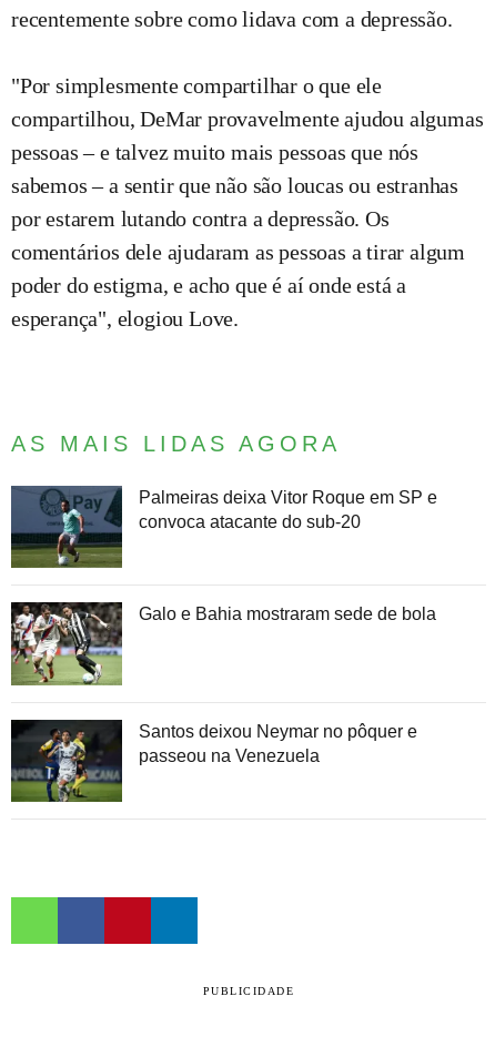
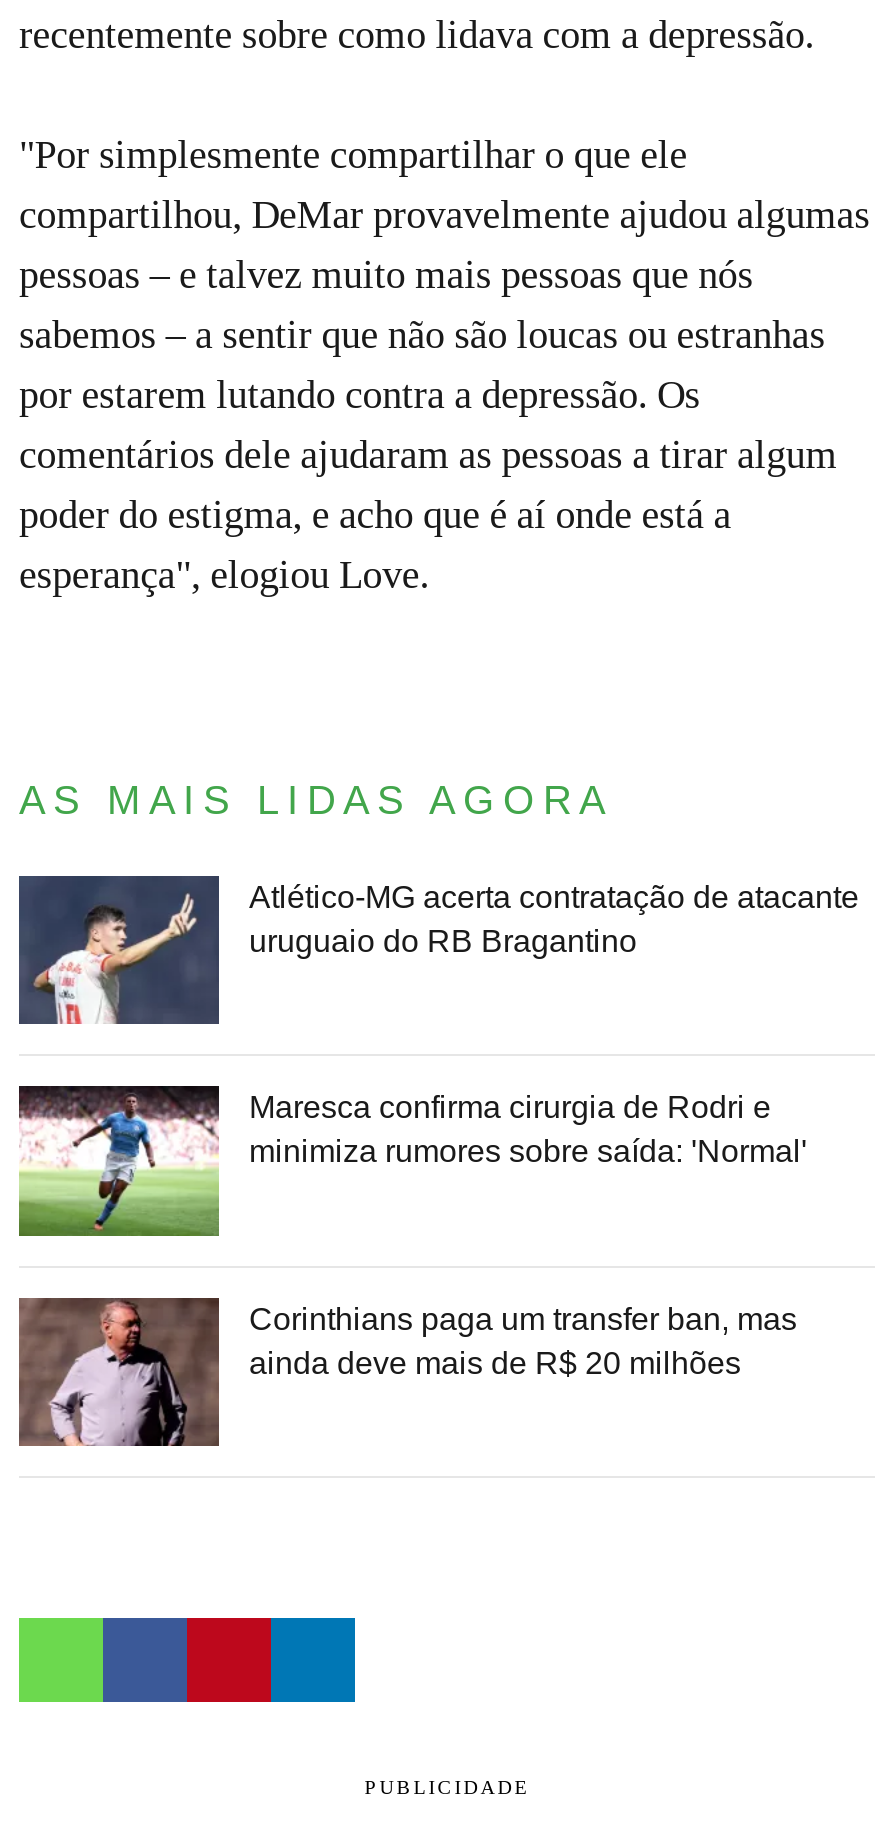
- [image]
- Palmeiras deixa Vitor Roque em SP e
- convoca atacante do sub-20
+ [image]
+ Atlético-MG acerta contratação de atacante
+ uruguaio do RB Bragantino

- [image]
- Galo e Bahia mostraram sede de bola
+ [image]
+ Maresca confirma cirurgia de Rodri e
+ minimiza rumores sobre saída: 'Normal'

- [image]
- Santos deixou Neymar no pôquer e
- passeou na Venezuela
+ [image]
+ Corinthians paga um transfer ban, mas
+ ainda deve mais de R$ 20 milhões
